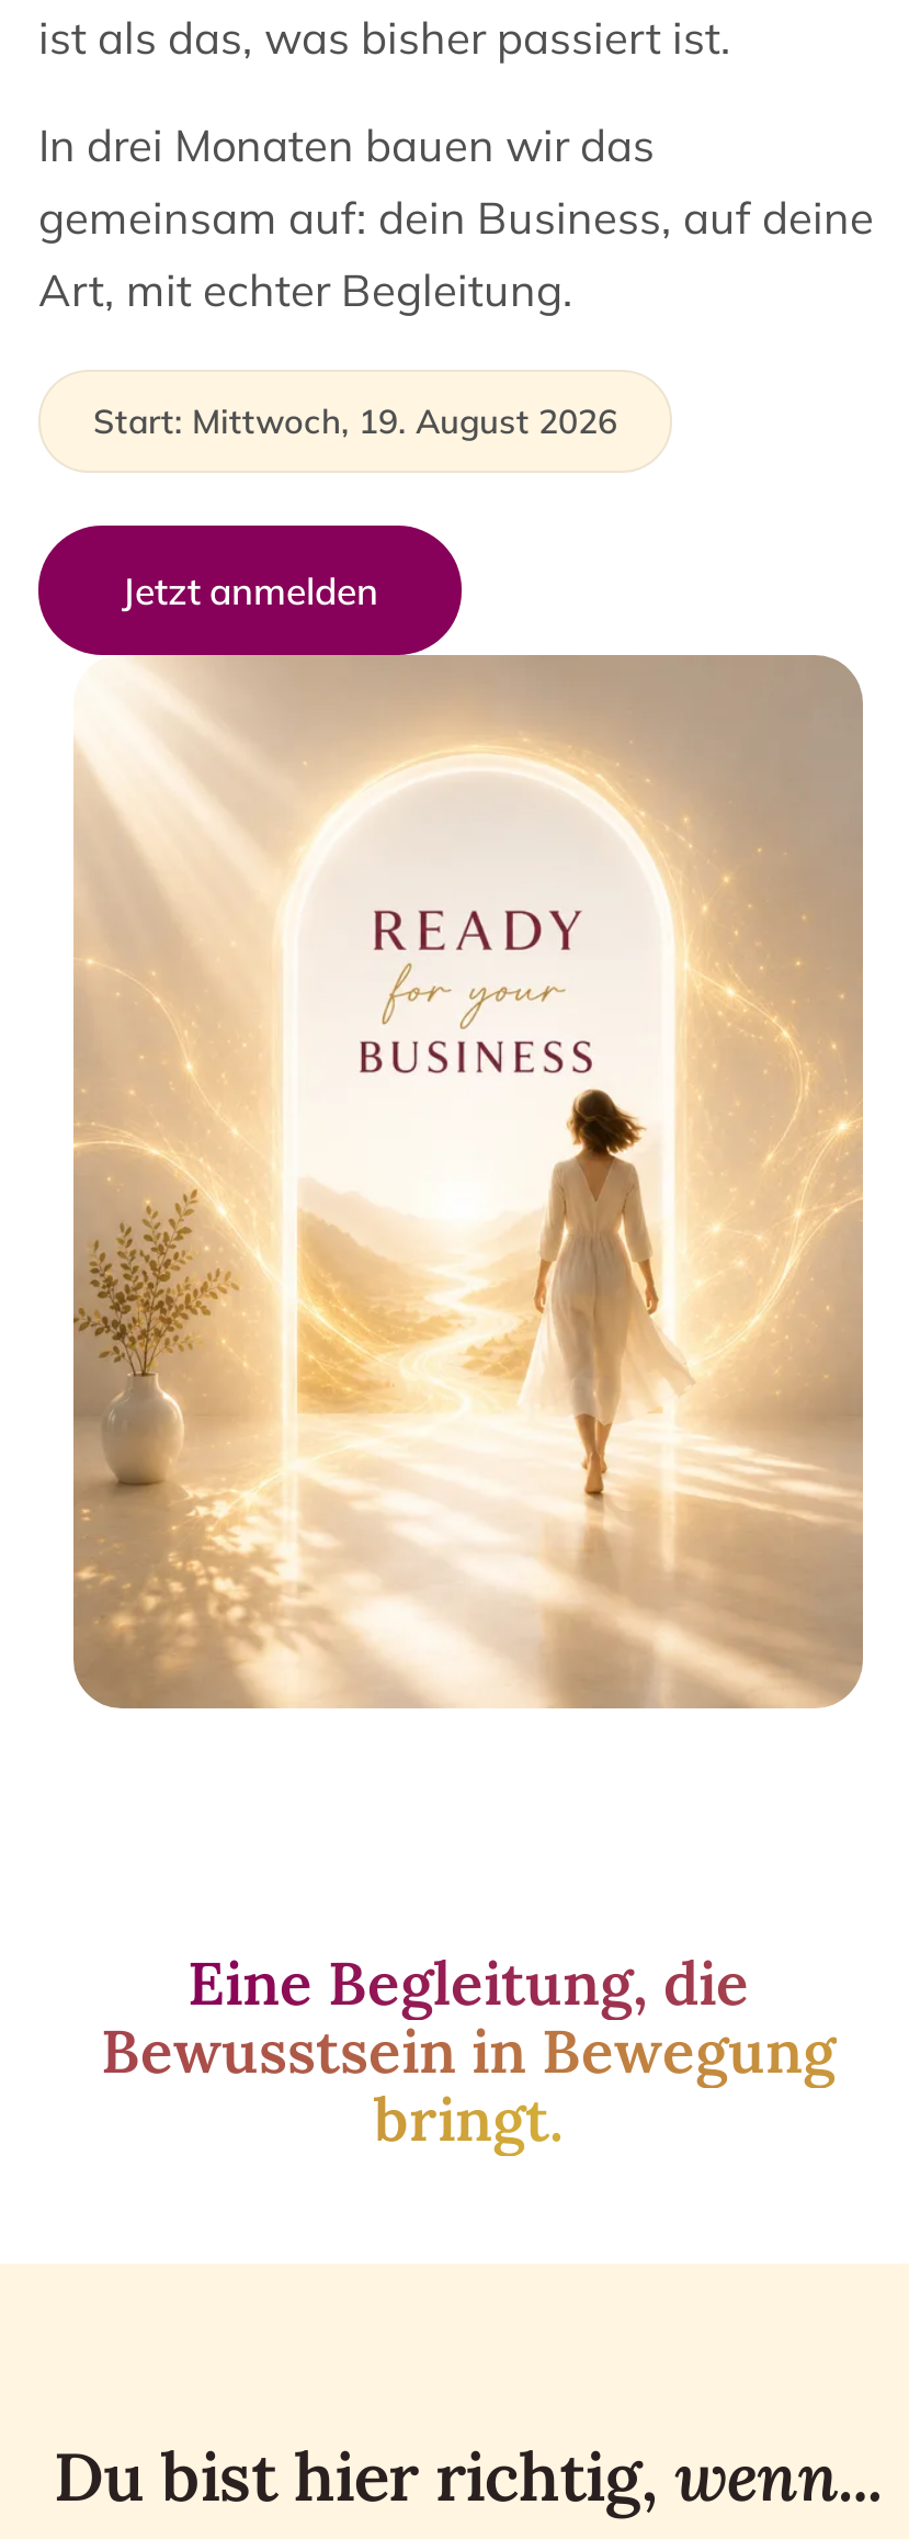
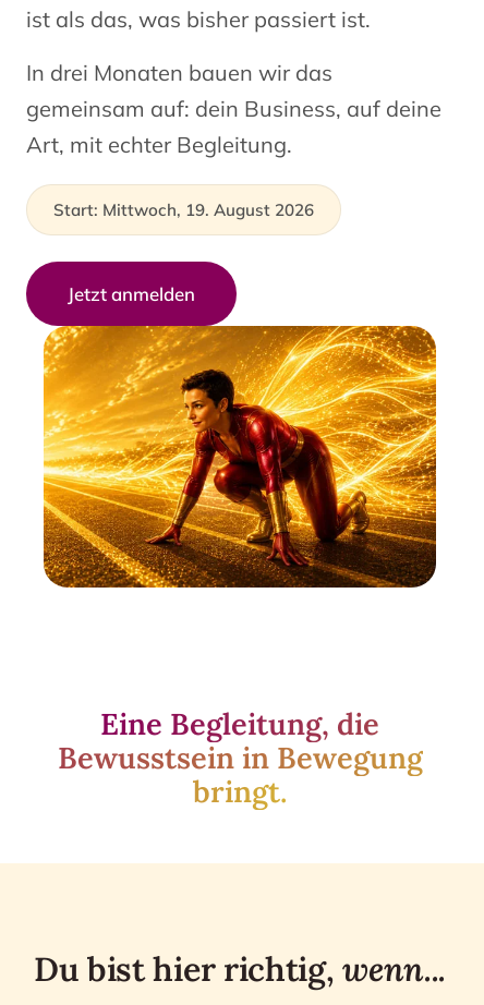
- [image]
+ [image]
